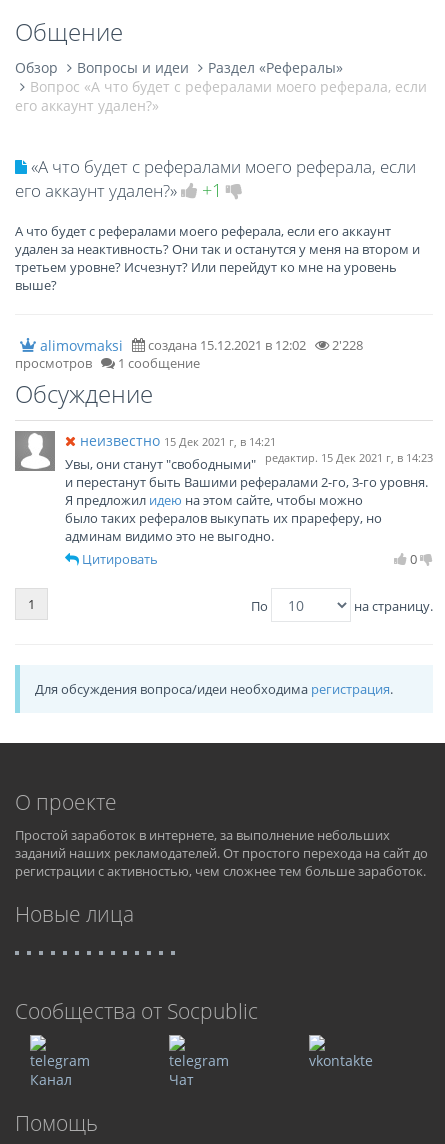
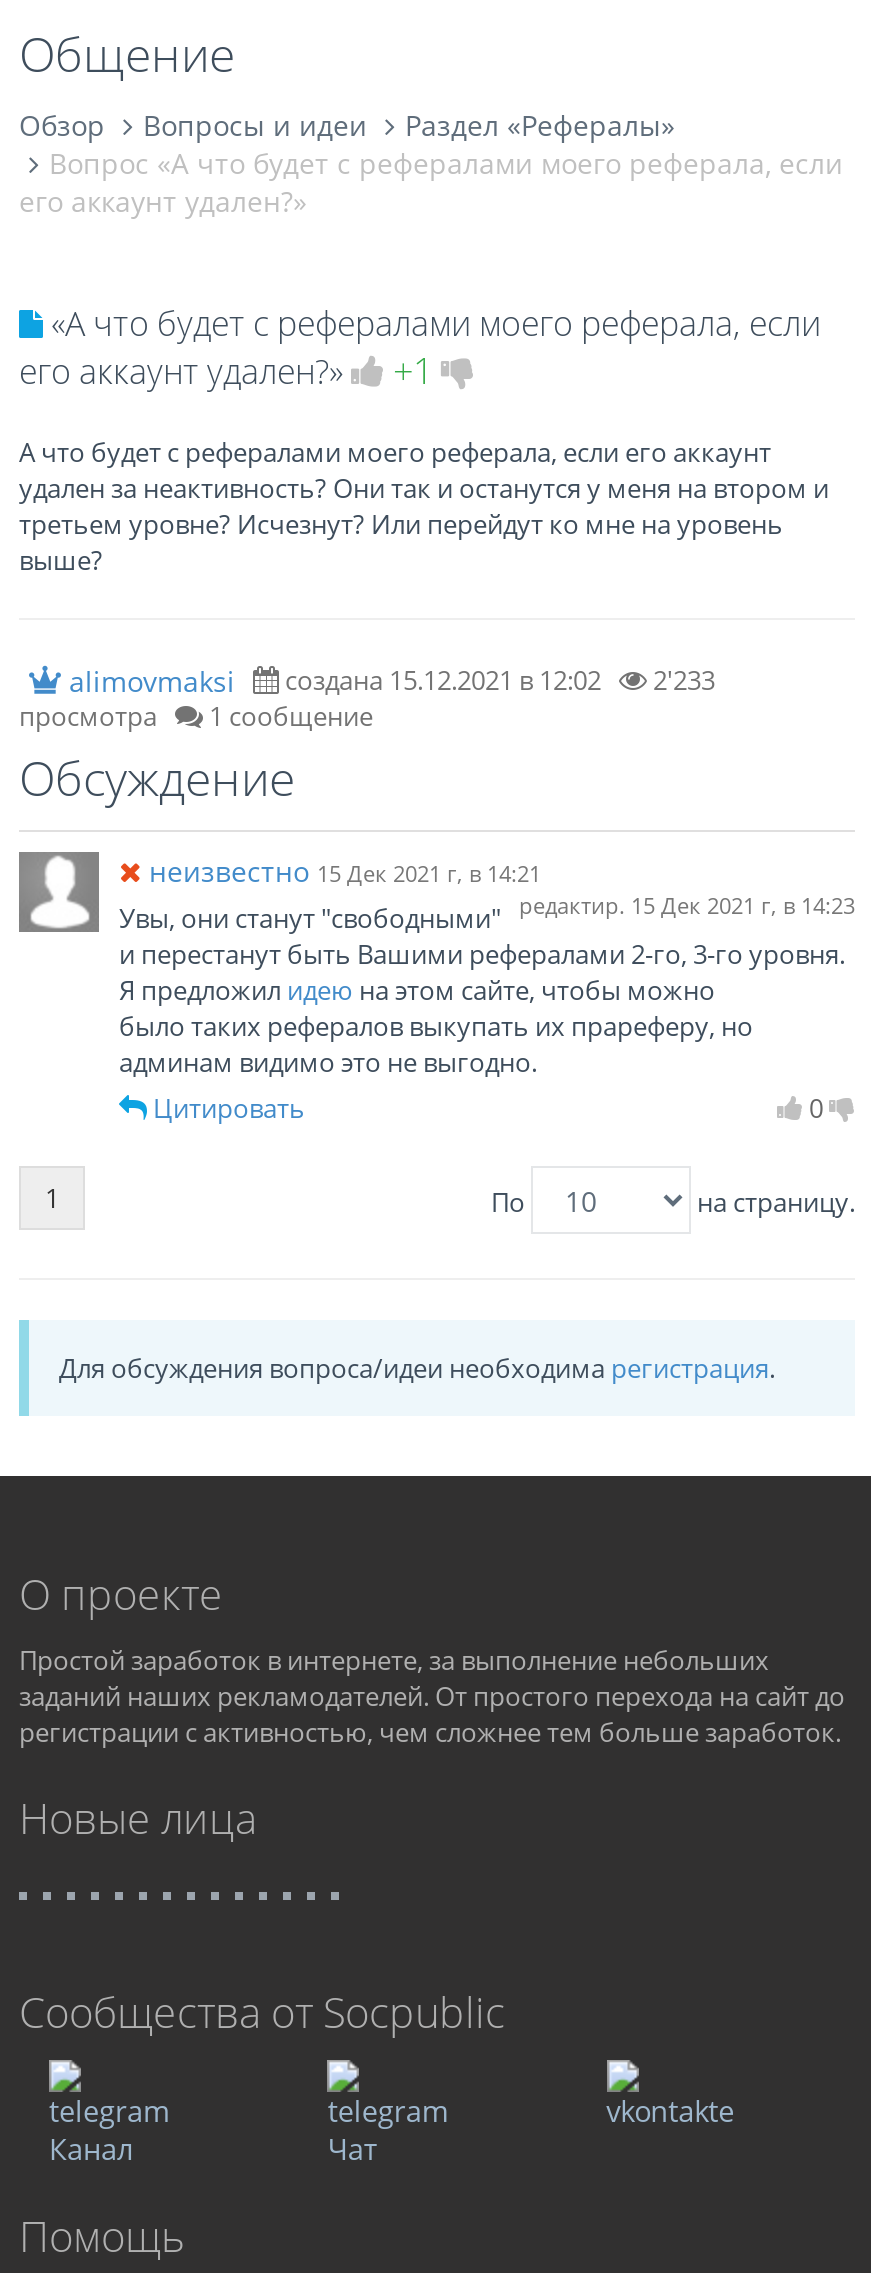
- 2'228
- просмотров
+ 2'233
+ просмотра
